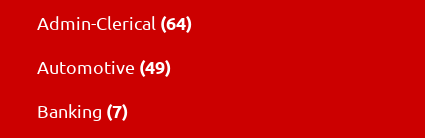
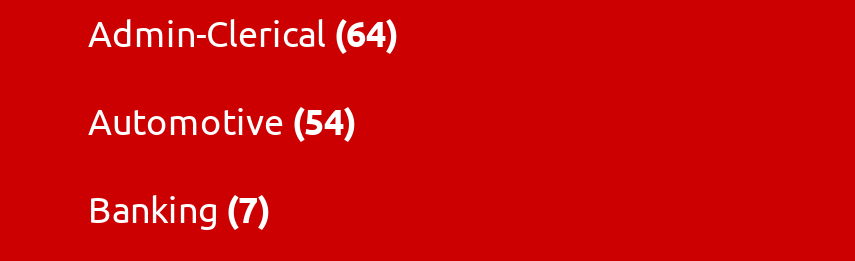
- Automotive (49)
+ Automotive (54)
